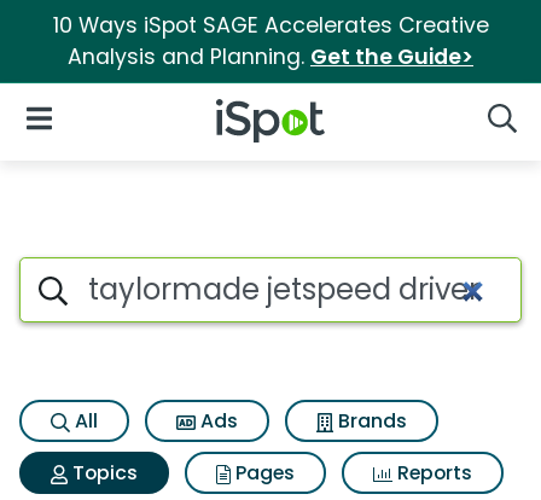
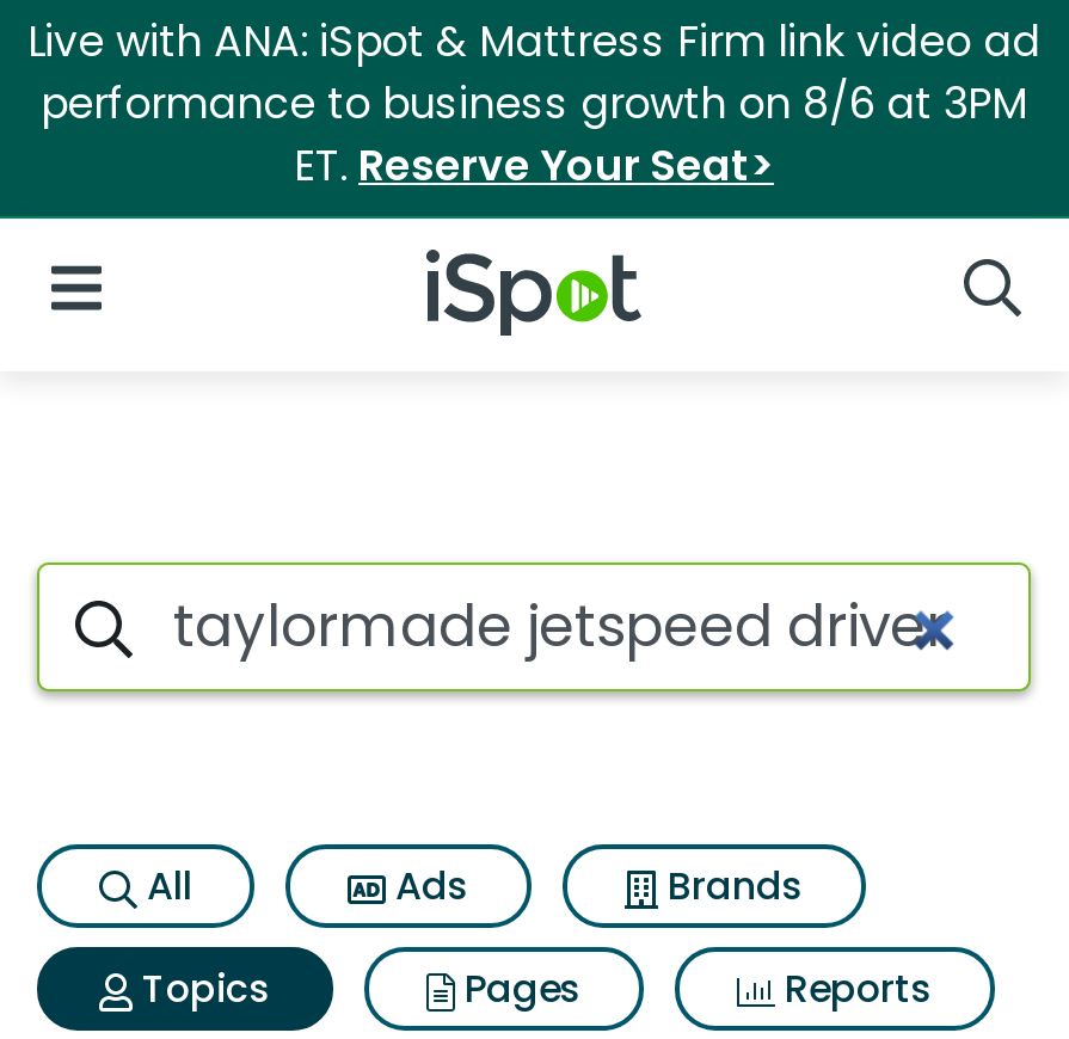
- 10 Ways iSpot SAGE Accelerates Creative
- Analysis and Planning. Get the Guide>
+ Live with ANA: iSpot & Mattress Firm link video ad
+ performance to business growth on 8/6 at 3PM
+ ET. Reserve Your Seat>
